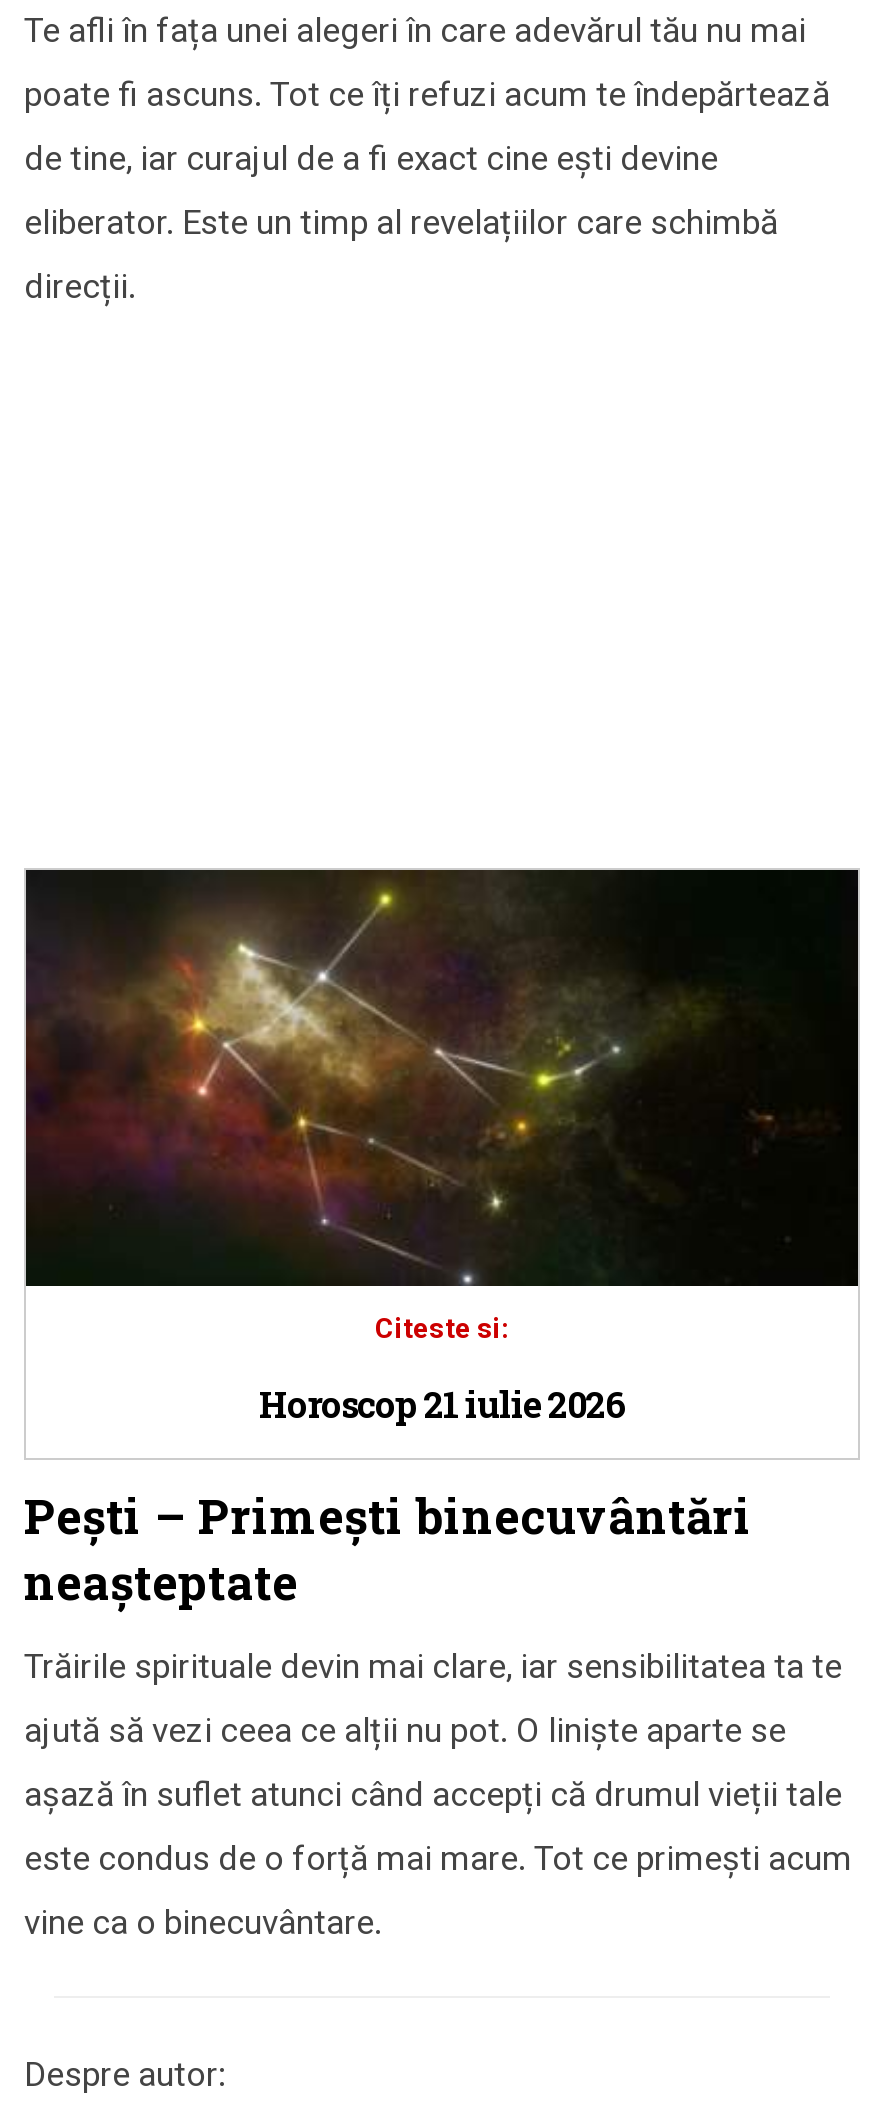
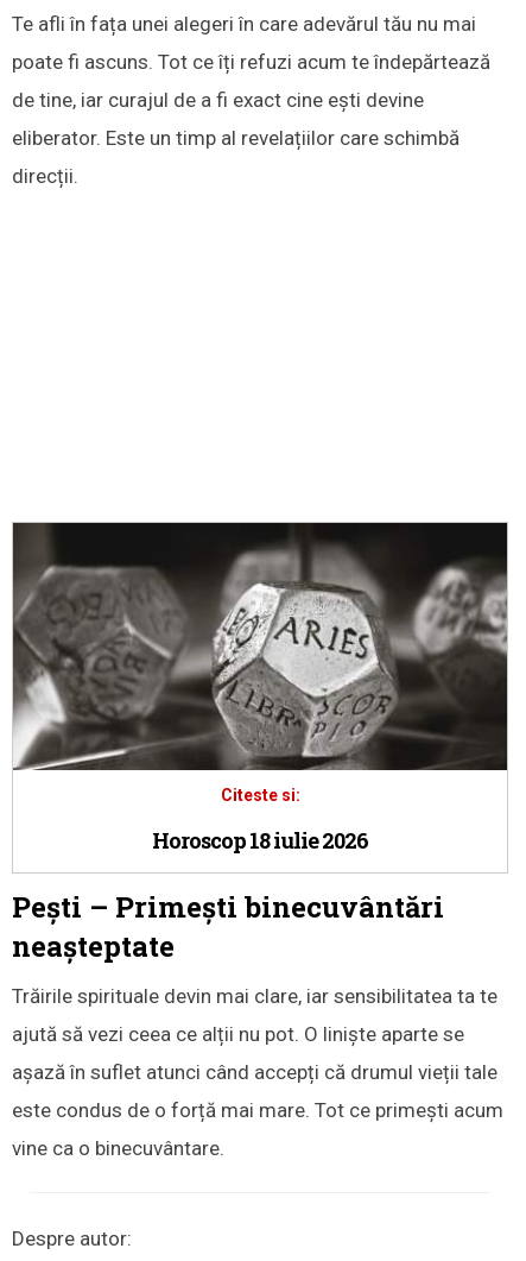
- [image]
+ [image]

- Horoscop 21 iulie 2026
+ Horoscop 18 iulie 2026
